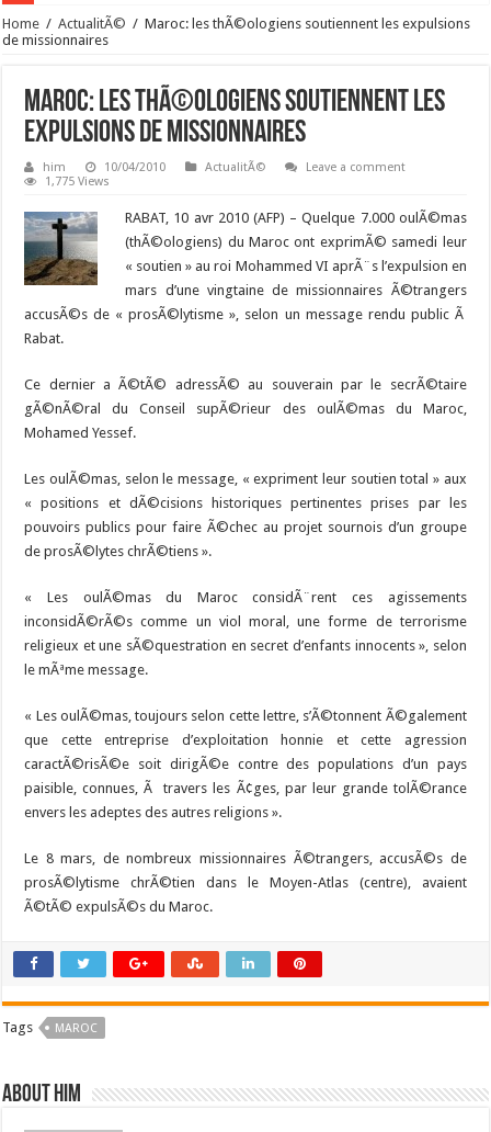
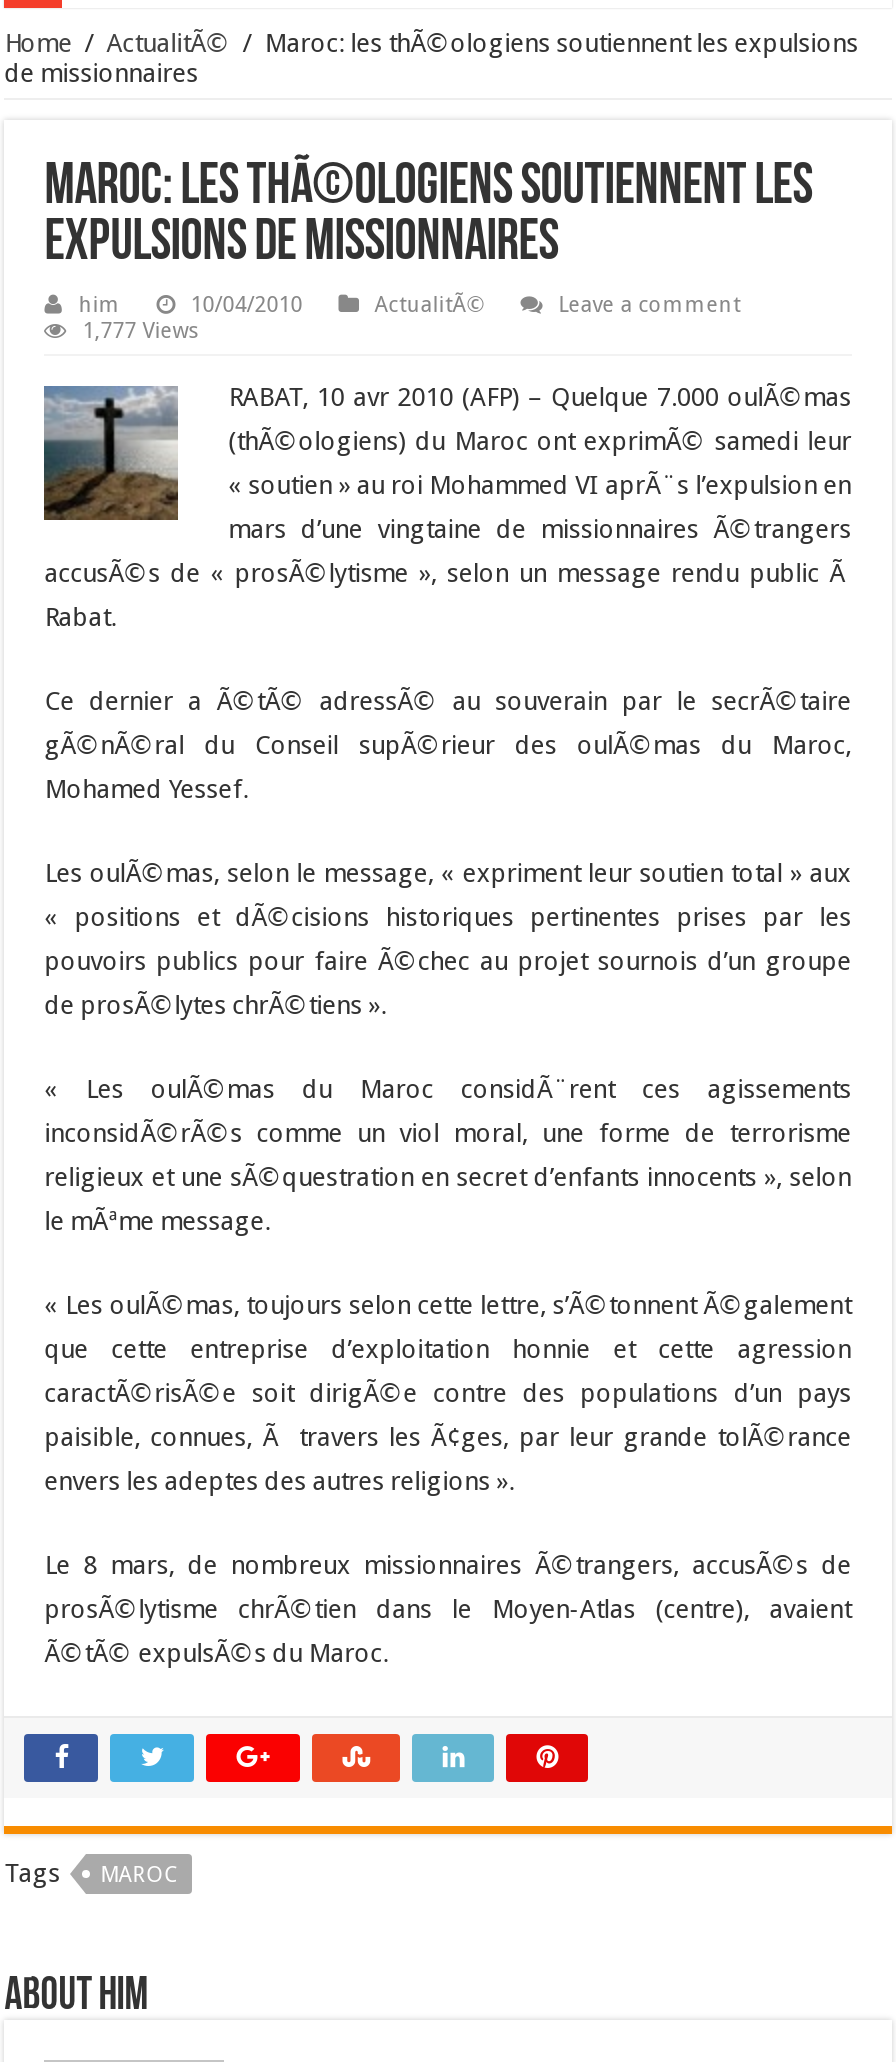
- 1,775 Views
+ 1,777 Views
